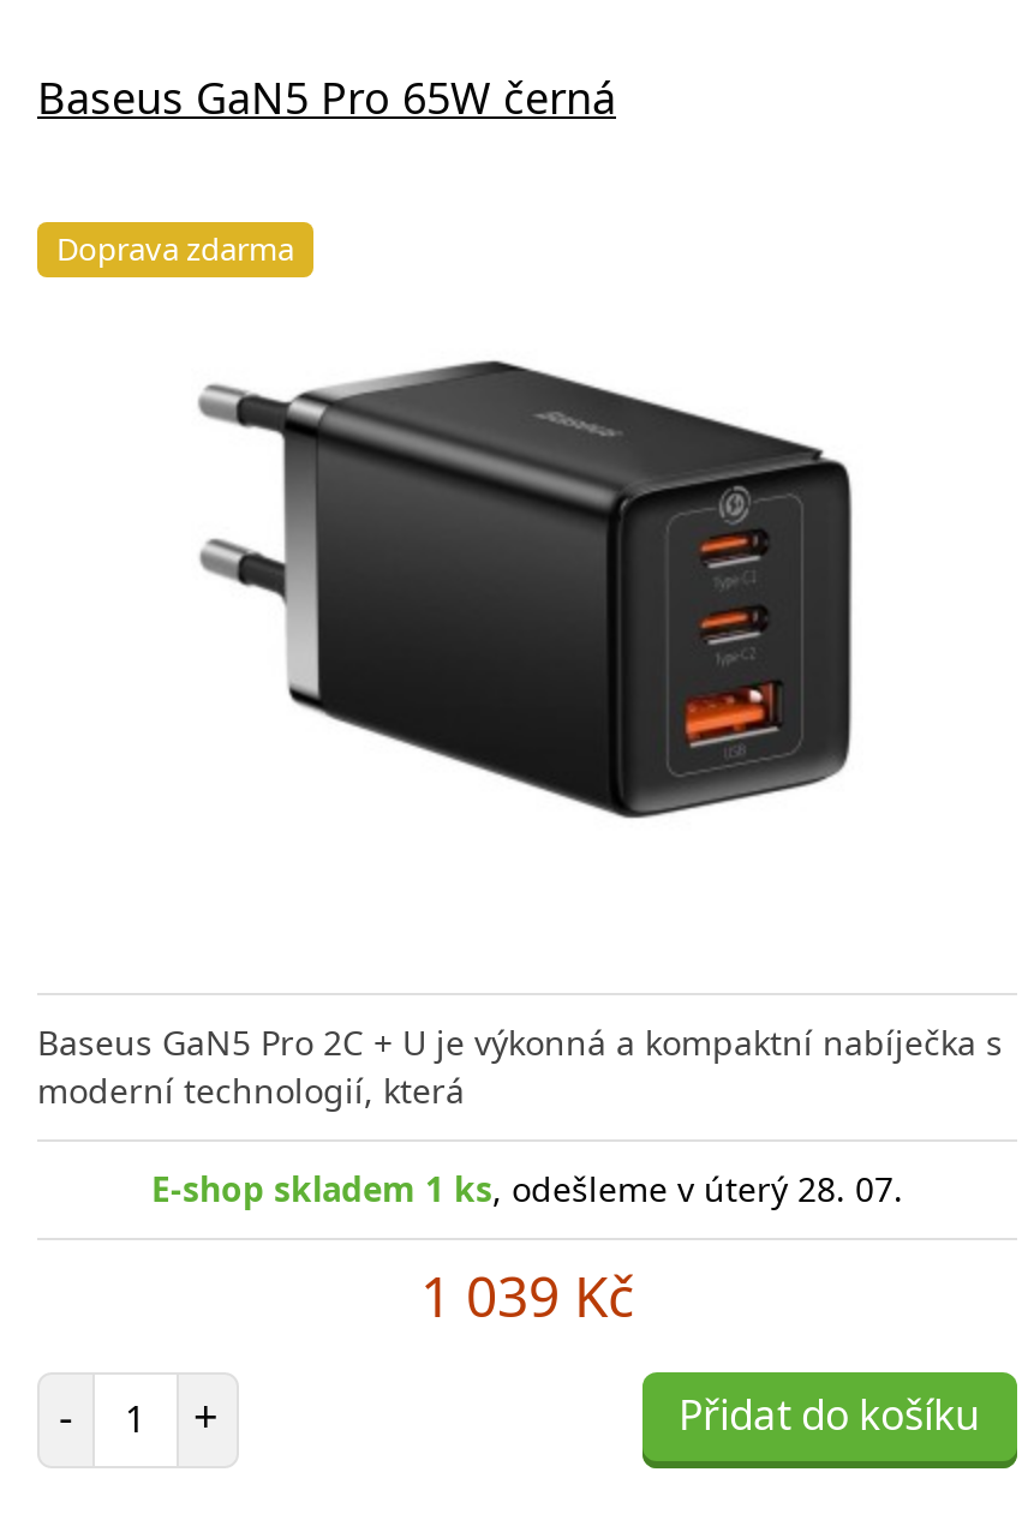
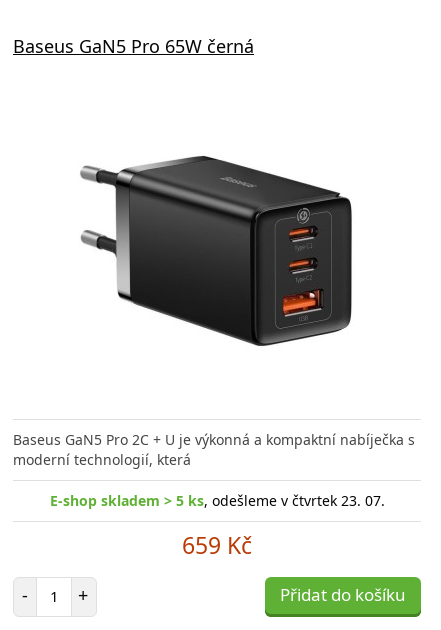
- Doprava zdarma

- E-shop skladem 1 ks, odešleme v úterý 28. 07.
+ E-shop skladem > 5 ks, odešleme v čtvrtek 23. 07.

- 1 039 Kč
+ 659 Kč
